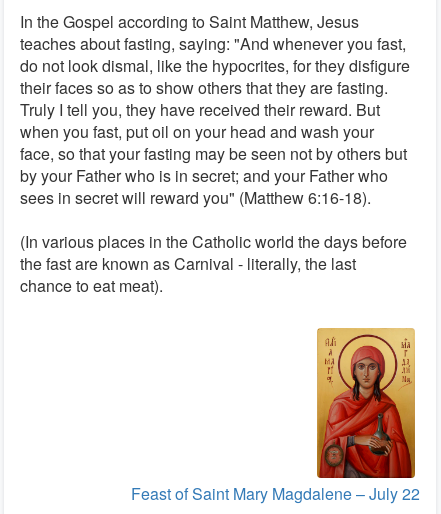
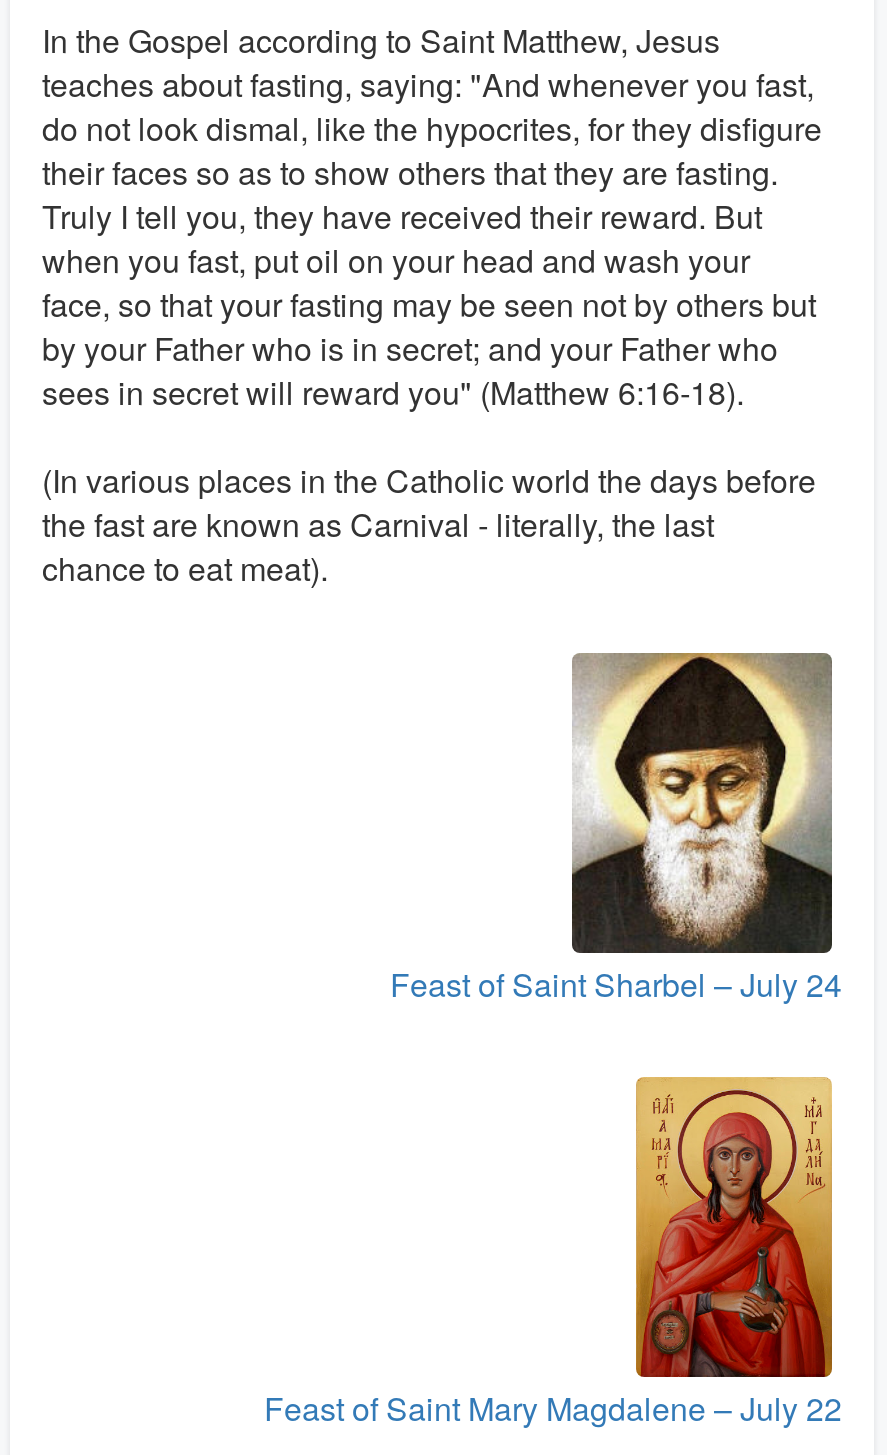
+ [image]
+ Feast of Saint Sharbel – July 24
